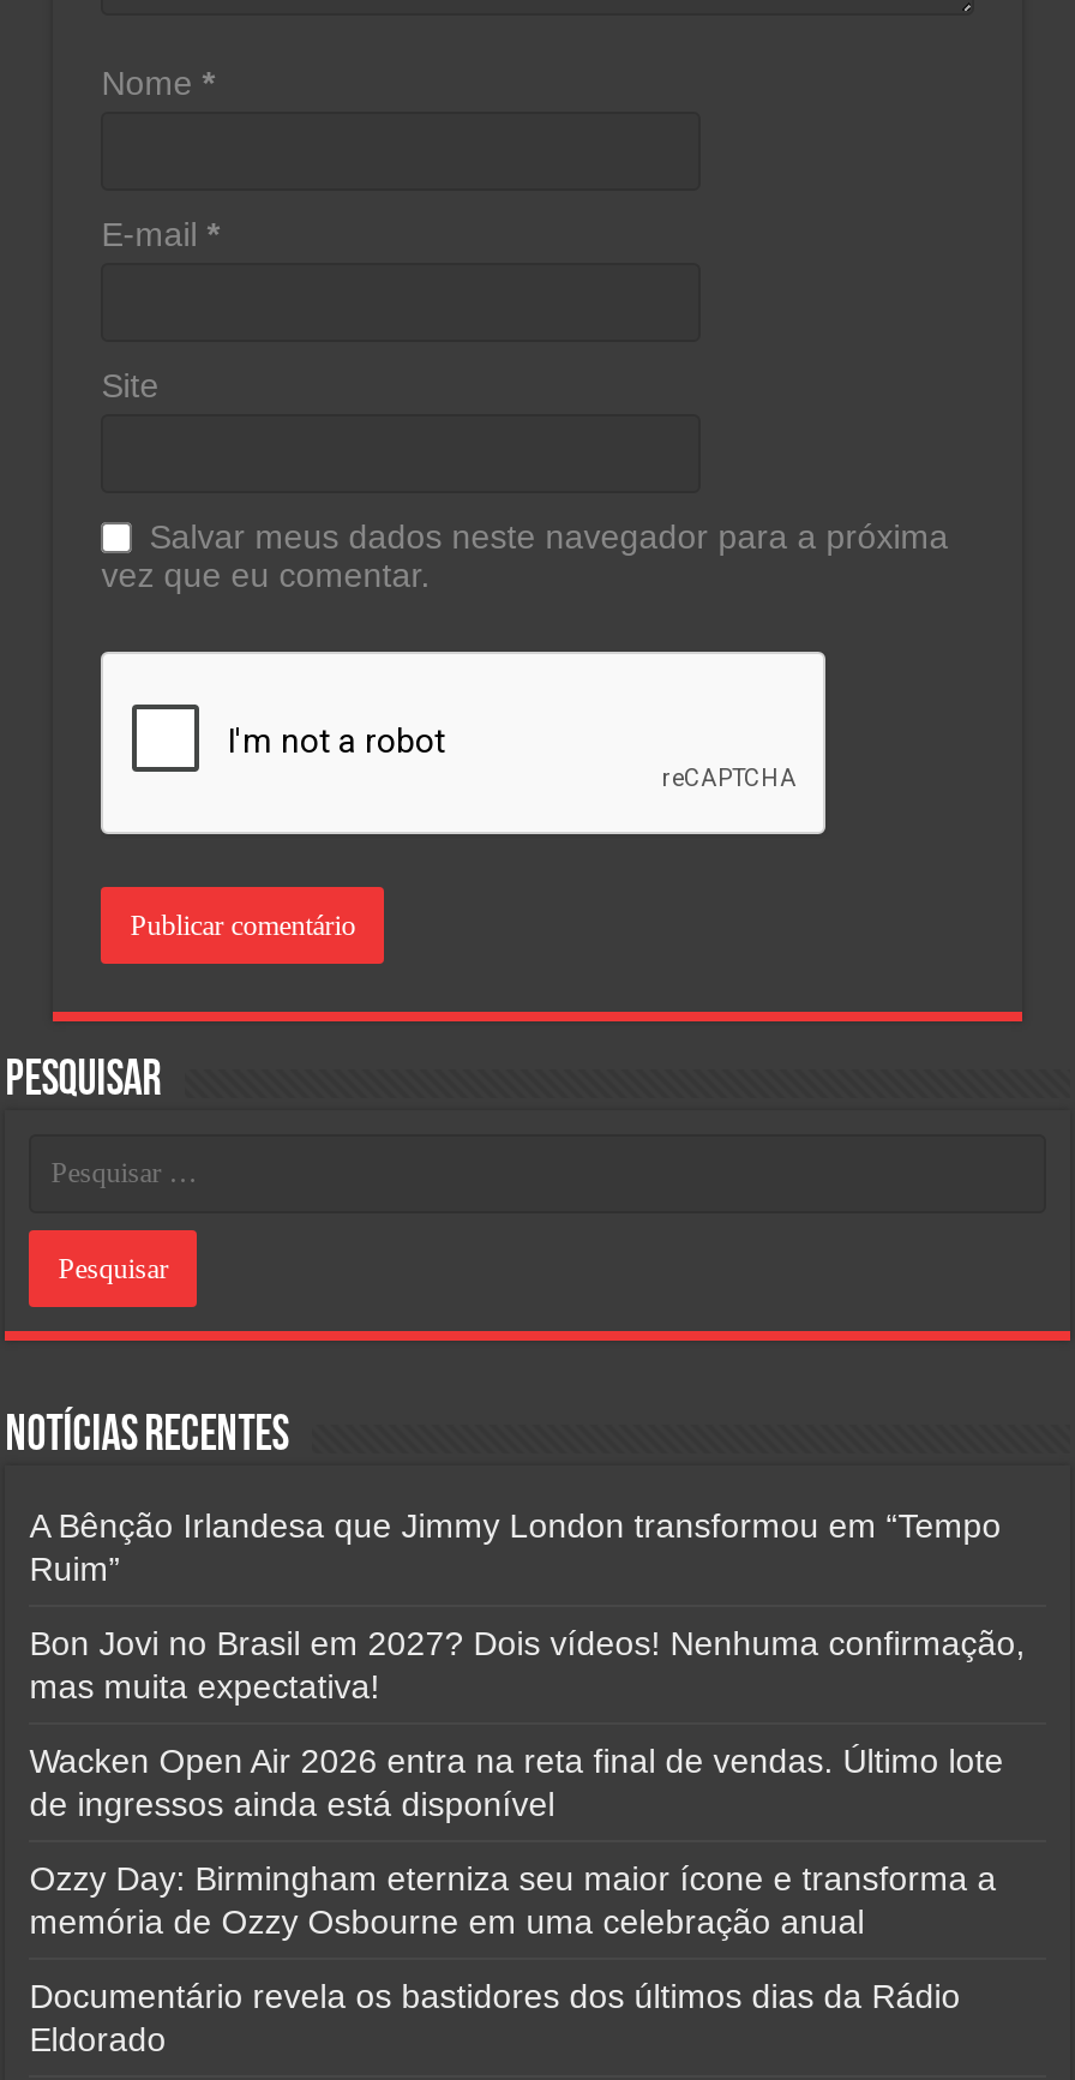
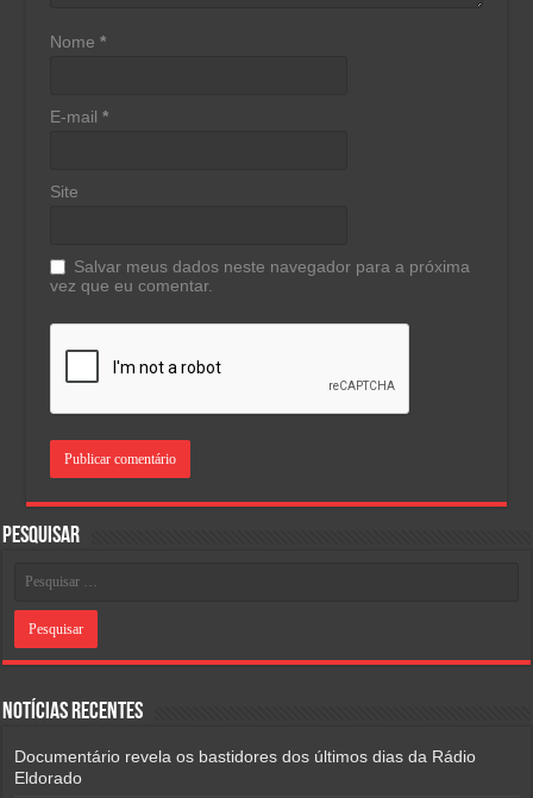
- A Bênção Irlandesa que Jimmy London transformou em “Tempo
- Ruim”
- Bon Jovi no Brasil em 2027? Dois vídeos! Nenhuma confirmação,
- mas muita expectativa!
- Wacken Open Air 2026 entra na reta final de vendas. Último lote
- de ingressos ainda está disponível
- Ozzy Day: Birmingham eterniza seu maior ícone e transforma a
- memória de Ozzy Osbourne em uma celebração anual
